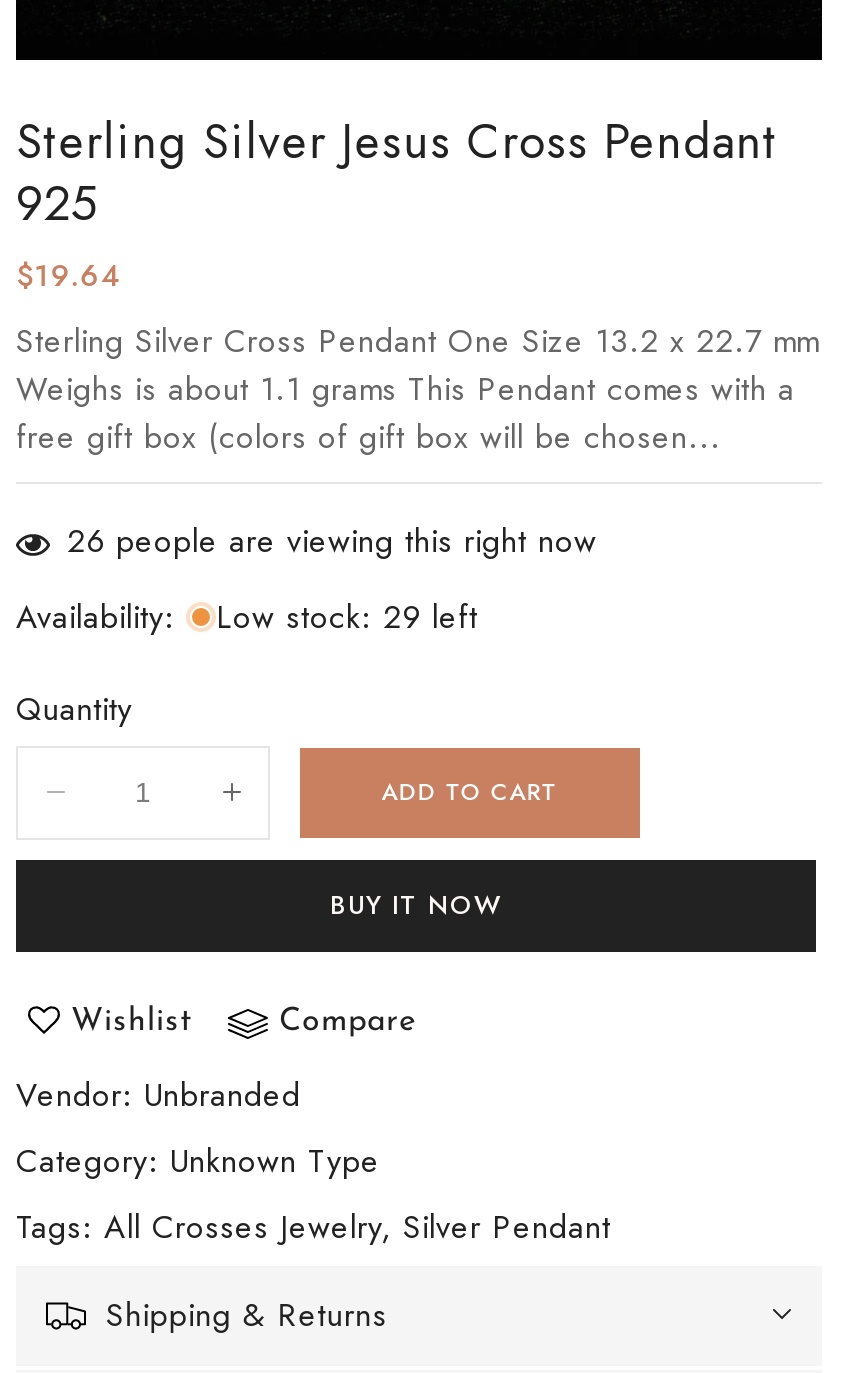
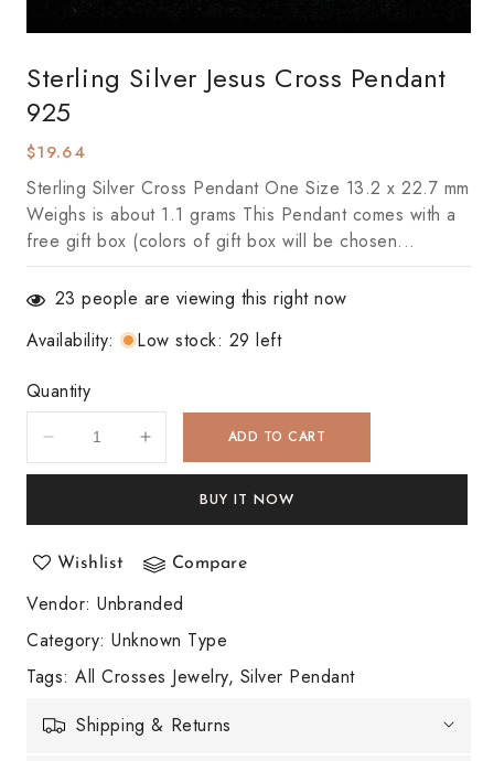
- 26 people are viewing this right now
+ 23 people are viewing this right now
